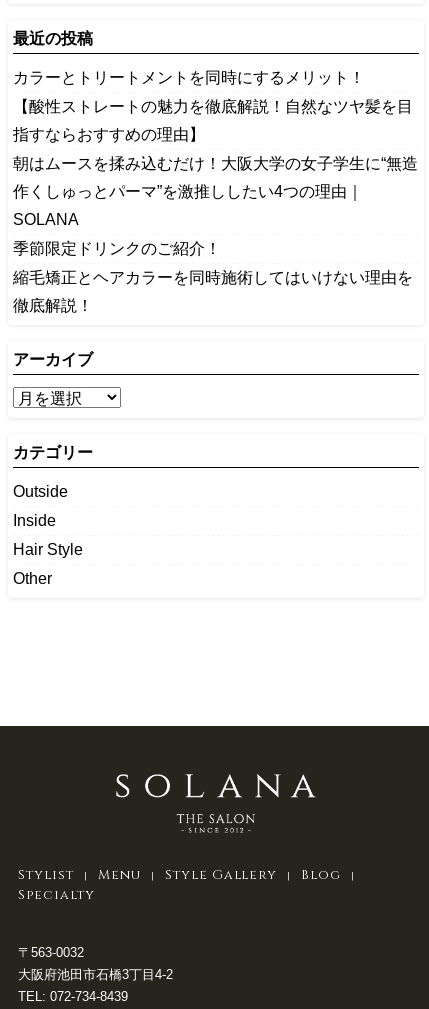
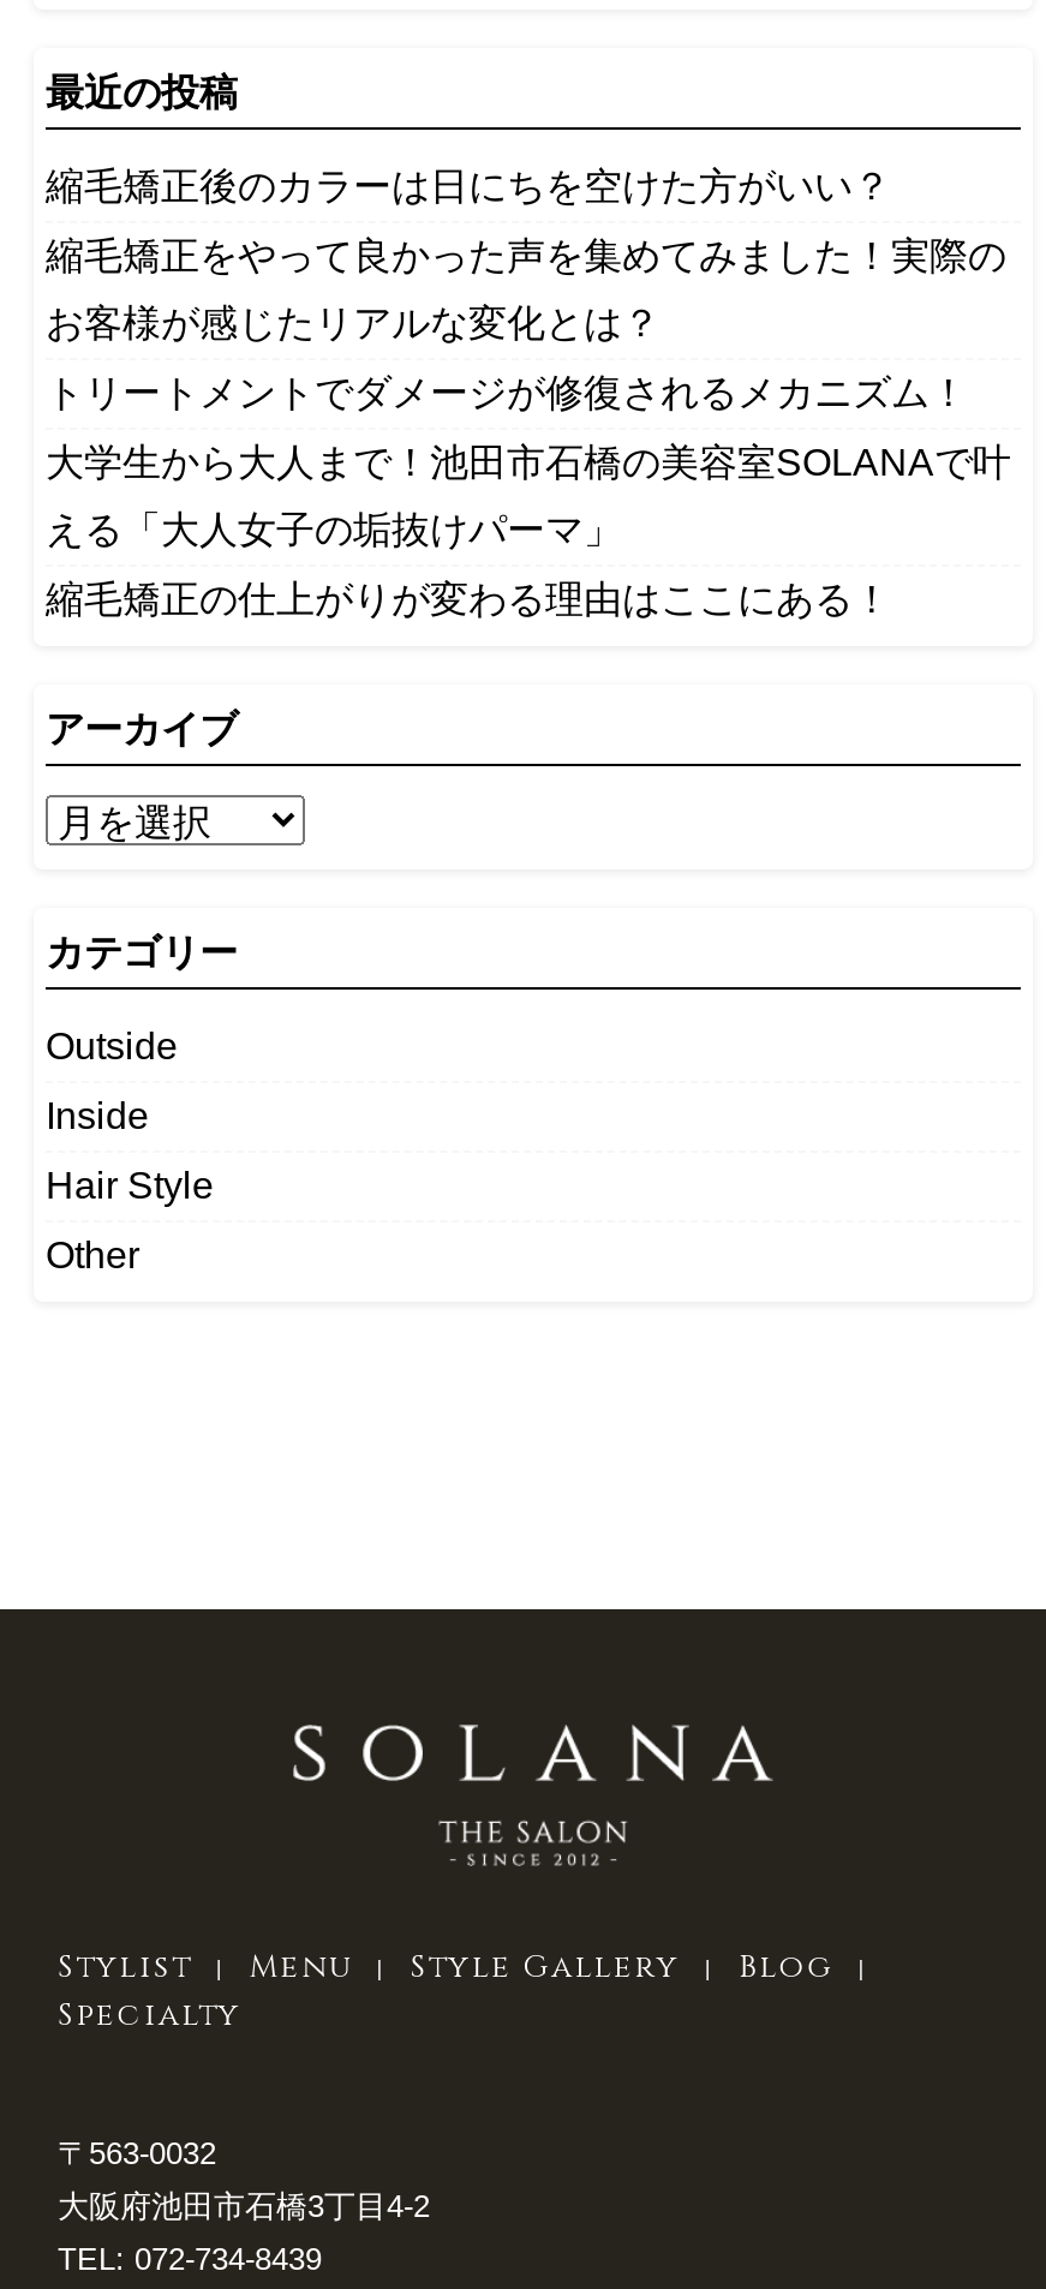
- カラーとトリートメントを同時にするメリット！
- 【酸性ストレートの魅力を徹底解説！自然なツヤ髪を目
- 指すならおすすめの理由】
- 朝はムースを揉み込むだけ！大阪大学の女子学生に“無造
- 作くしゅっとパーマ”を激推ししたい4つの理由｜
- SOLANA
- 季節限定ドリンクのご紹介！
- 縮毛矯正とヘアカラーを同時施術してはいけない理由を
- 徹底解説！
+ 縮毛矯正後のカラーは日にちを空けた方がいい？
+ 縮毛矯正をやって良かった声を集めてみました！実際の
+ お客様が感じたリアルな変化とは？
+ トリートメントでダメージが修復されるメカニズム！
+ 大学生から大人まで！池田市石橋の美容室SOLANAで叶
+ える「大人女子の垢抜けパーマ」
+ 縮毛矯正の仕上がりが変わる理由はここにある！
